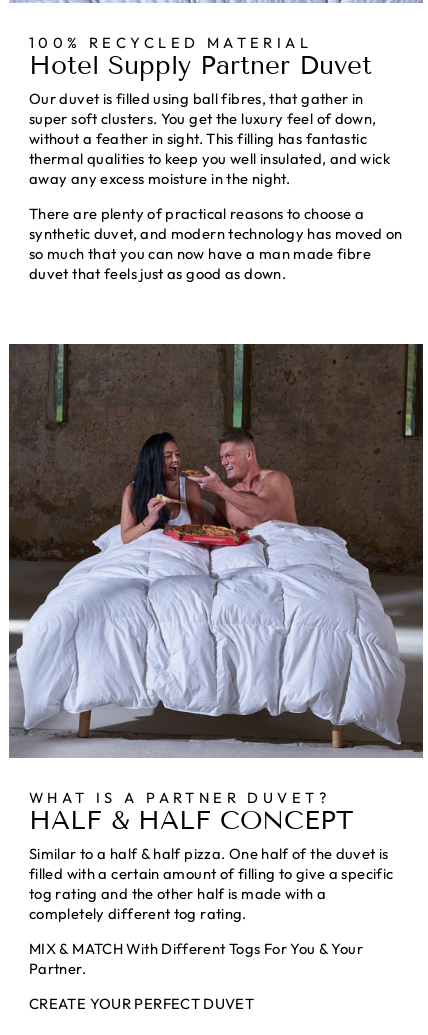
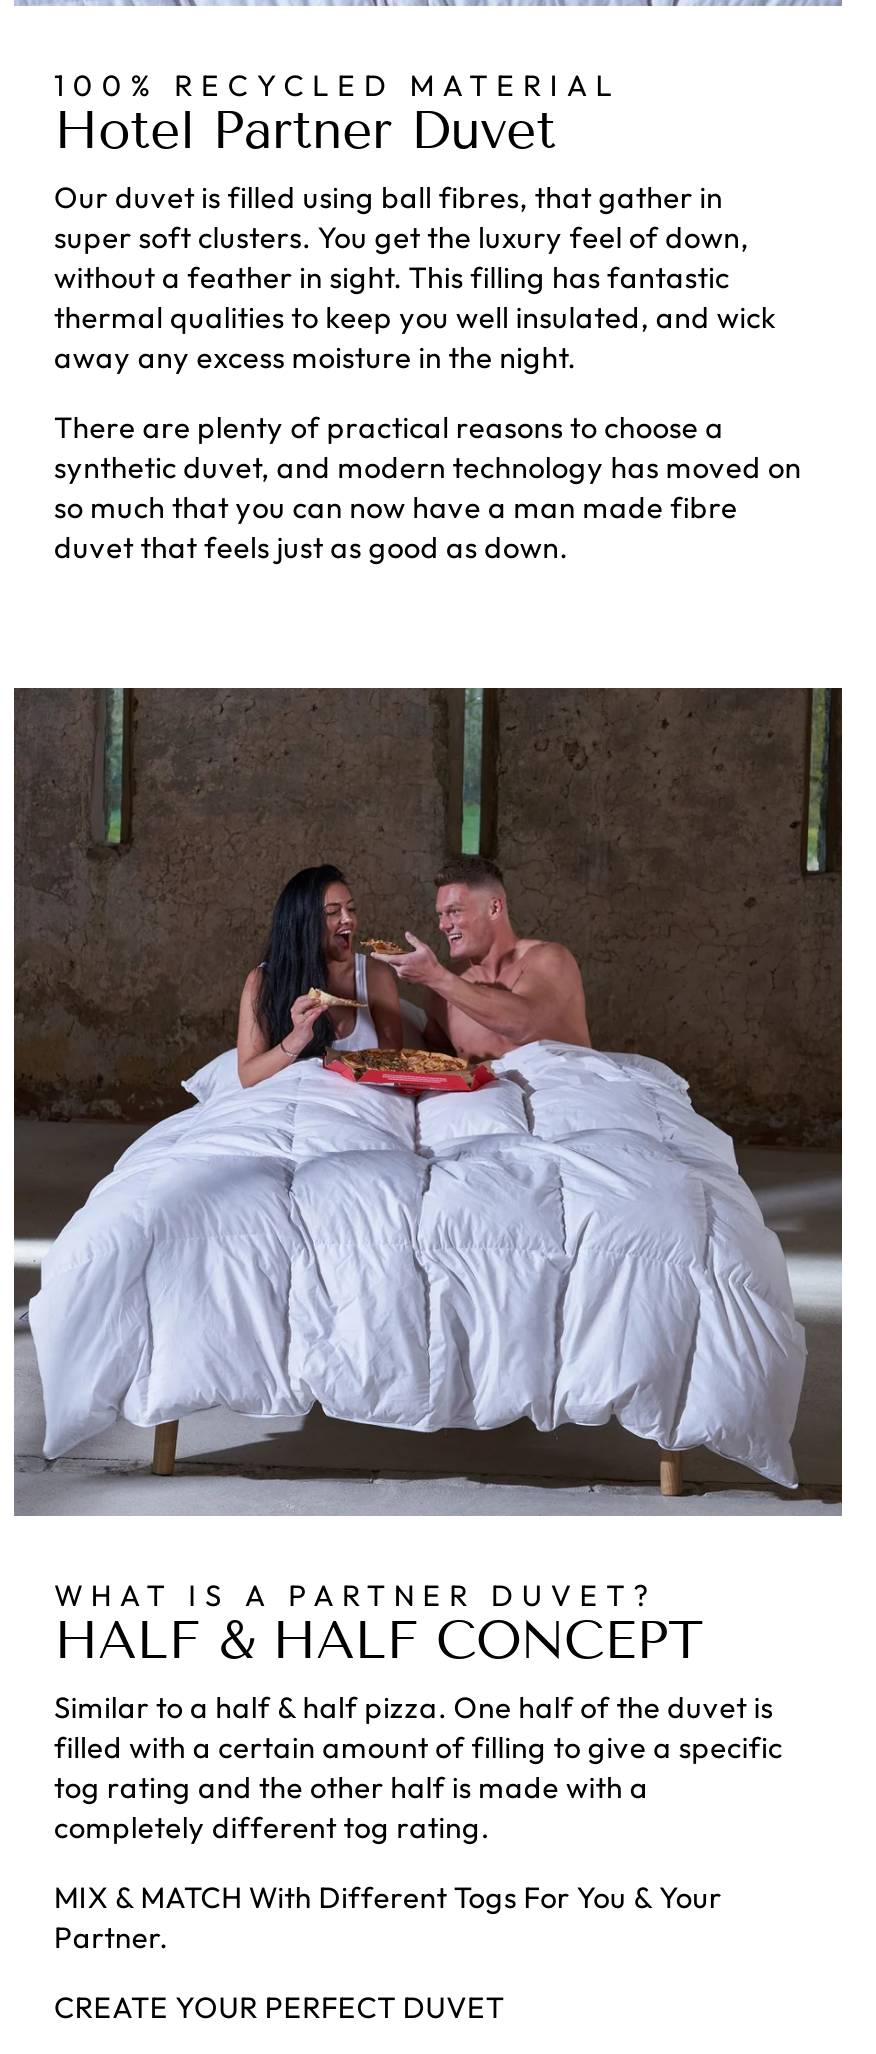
- Hotel Supply Partner Duvet
+ Hotel Partner Duvet
